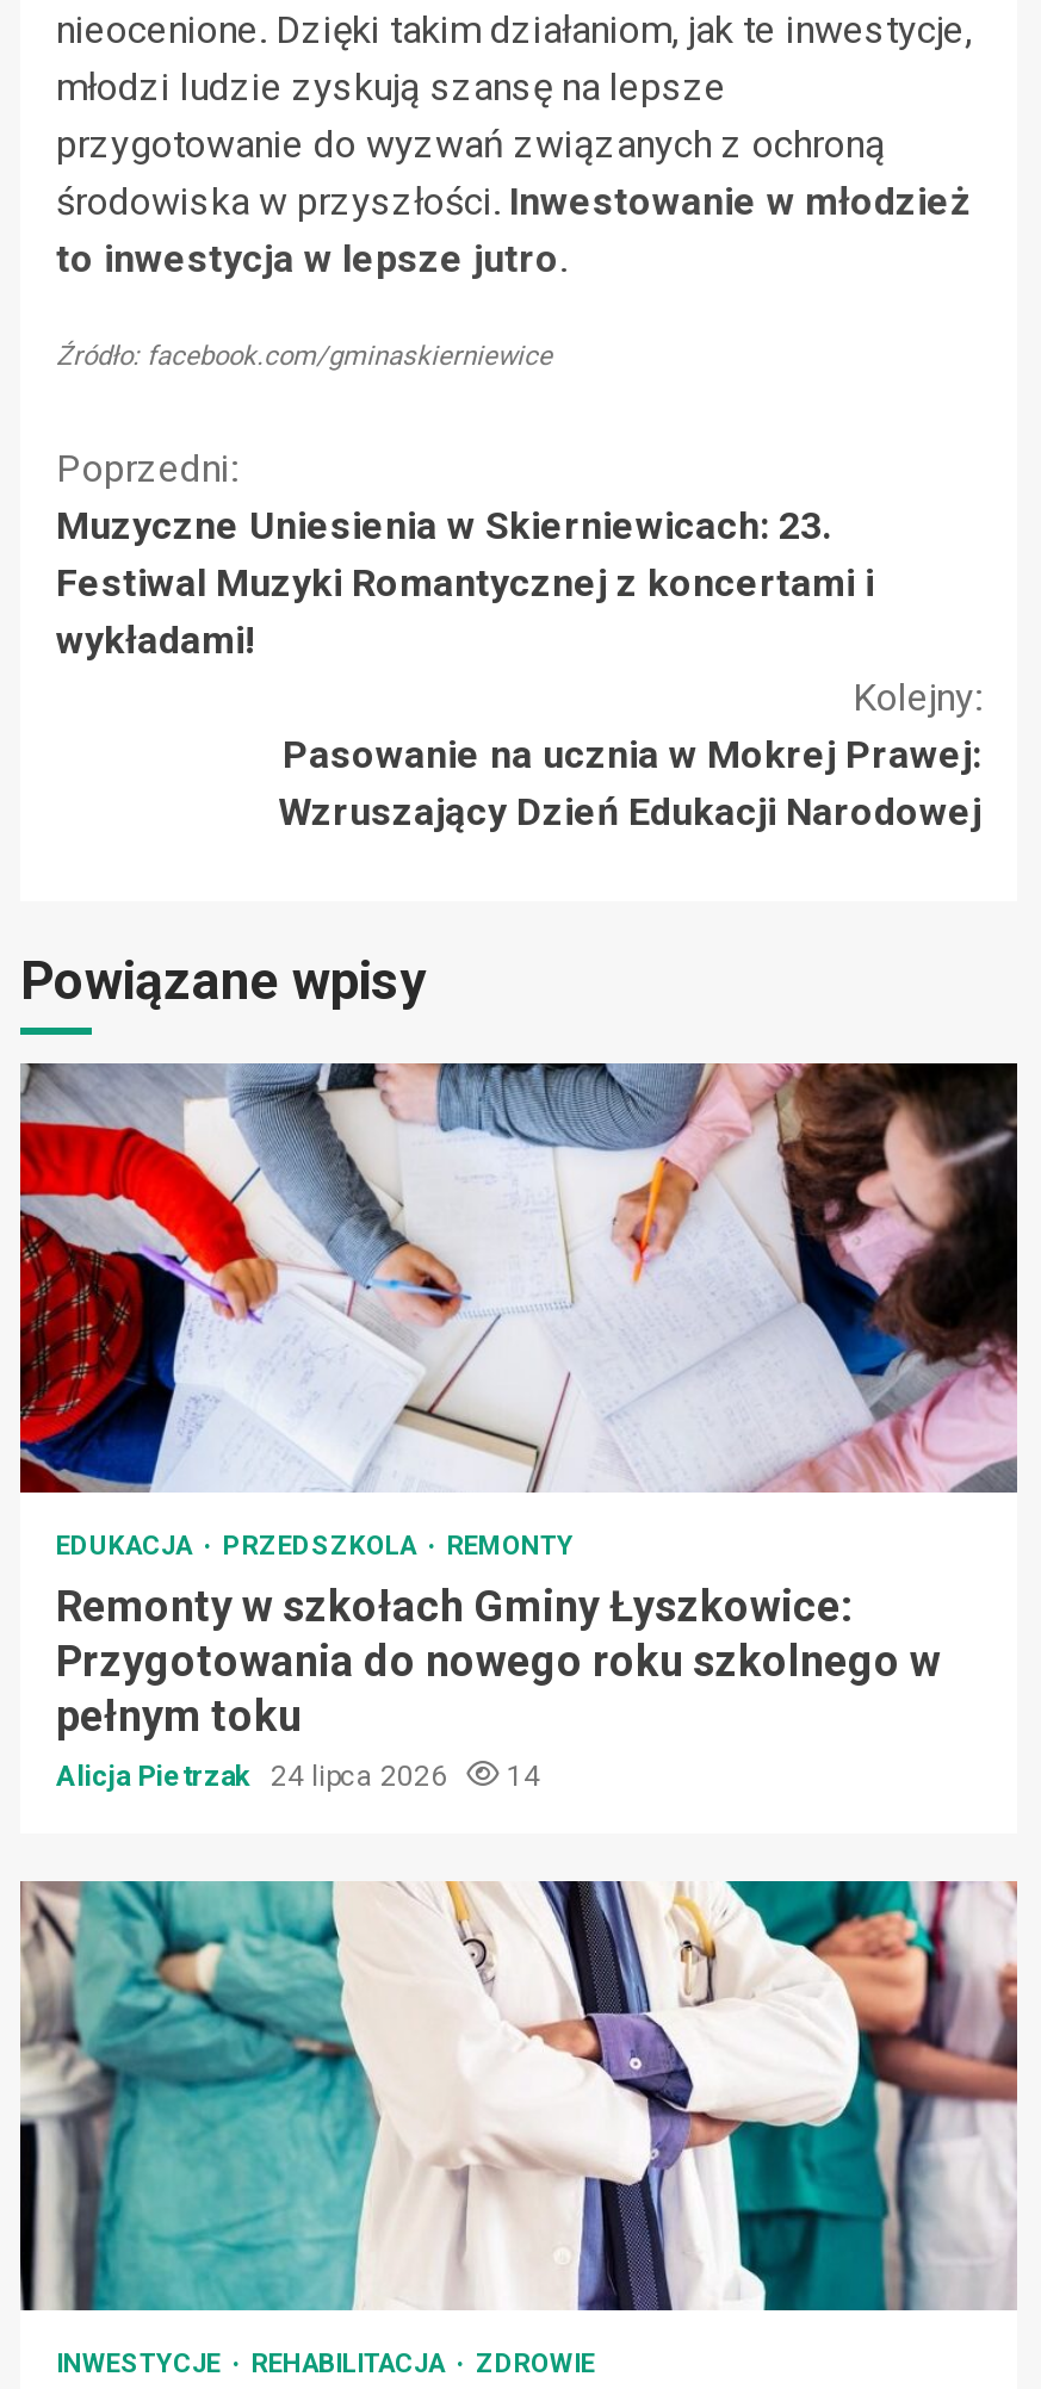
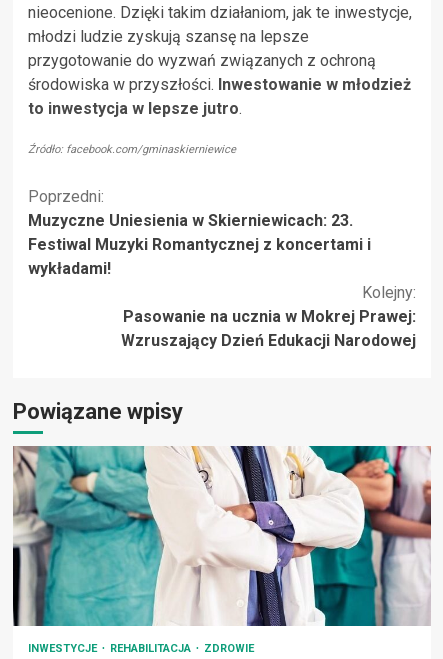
- [image]
- EDUKACJA
- PRZEDSZKOLA
- REMONTY
- Remonty w szkołach Gminy Łyszkowice:
- Przygotowania do nowego roku szkolnego w
- pełnym toku
- Alicja Pietrzak 24 lipca 2026
- 14
